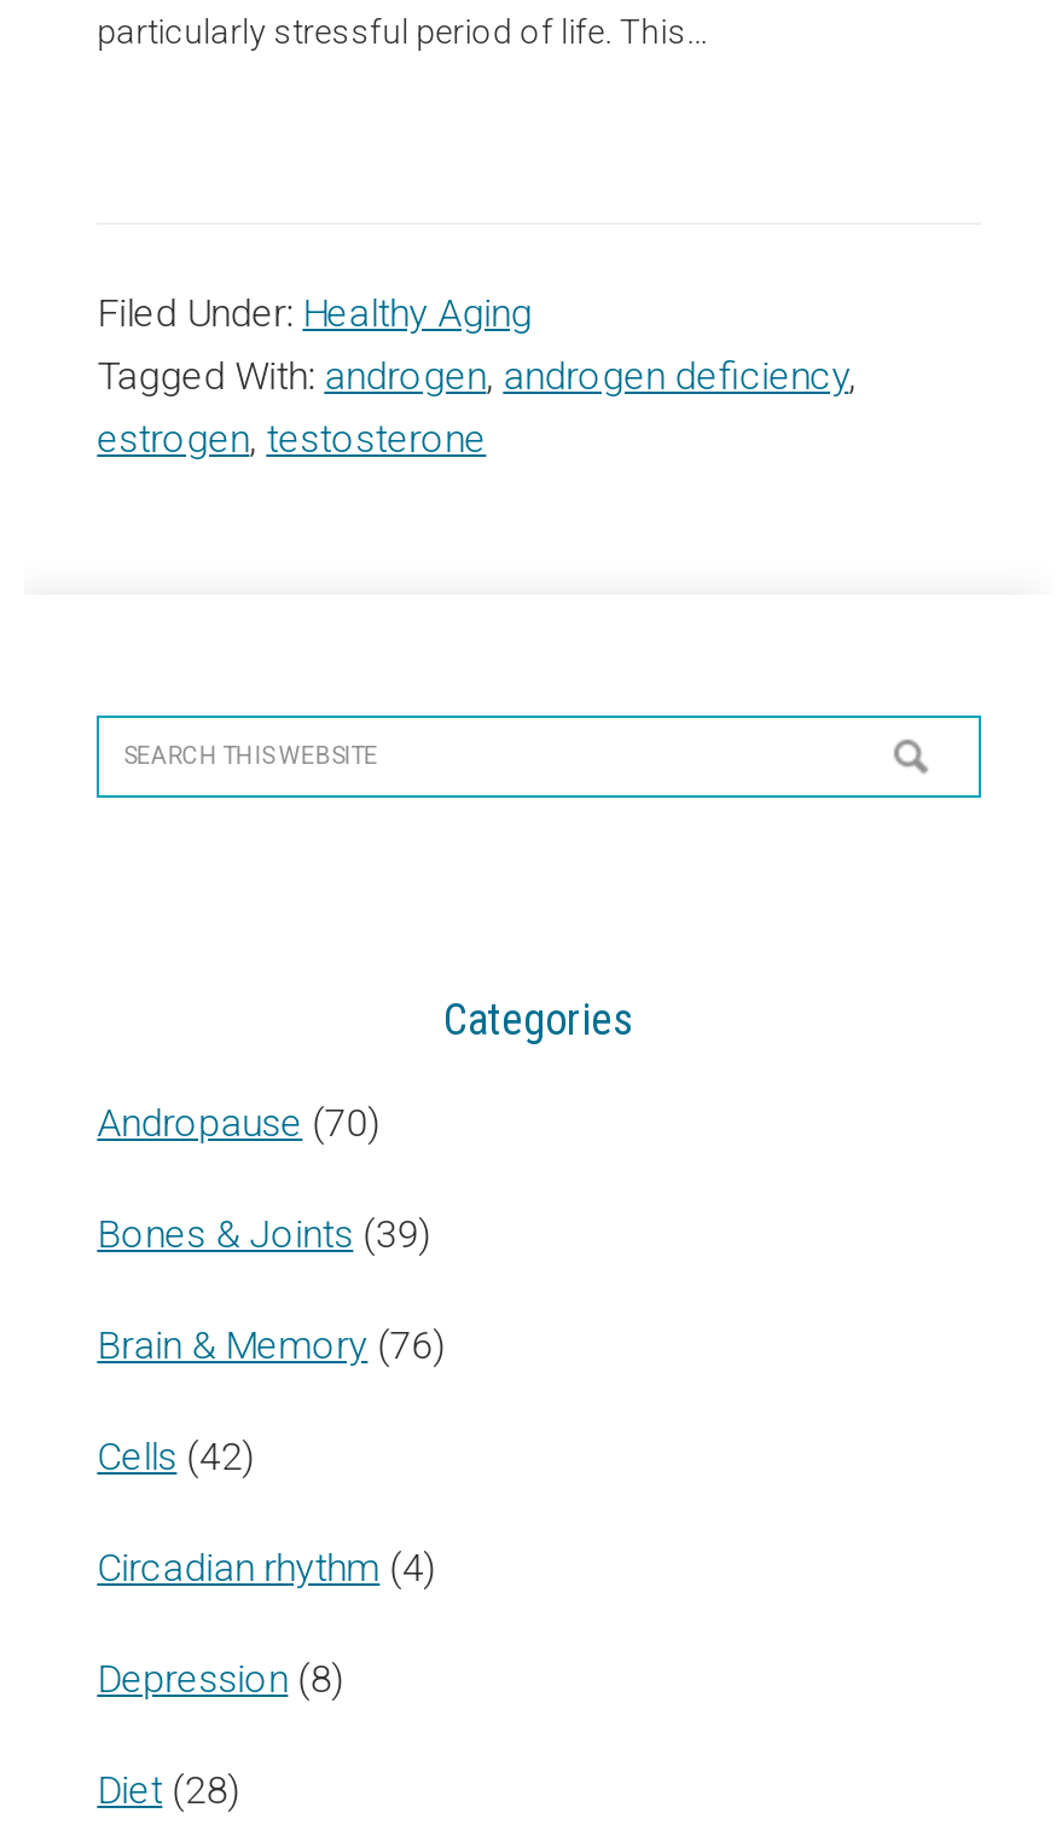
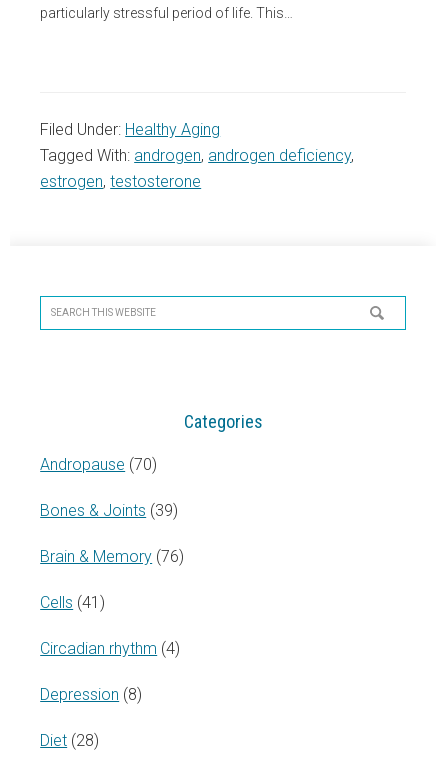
- Cells (42)
+ Cells (41)
